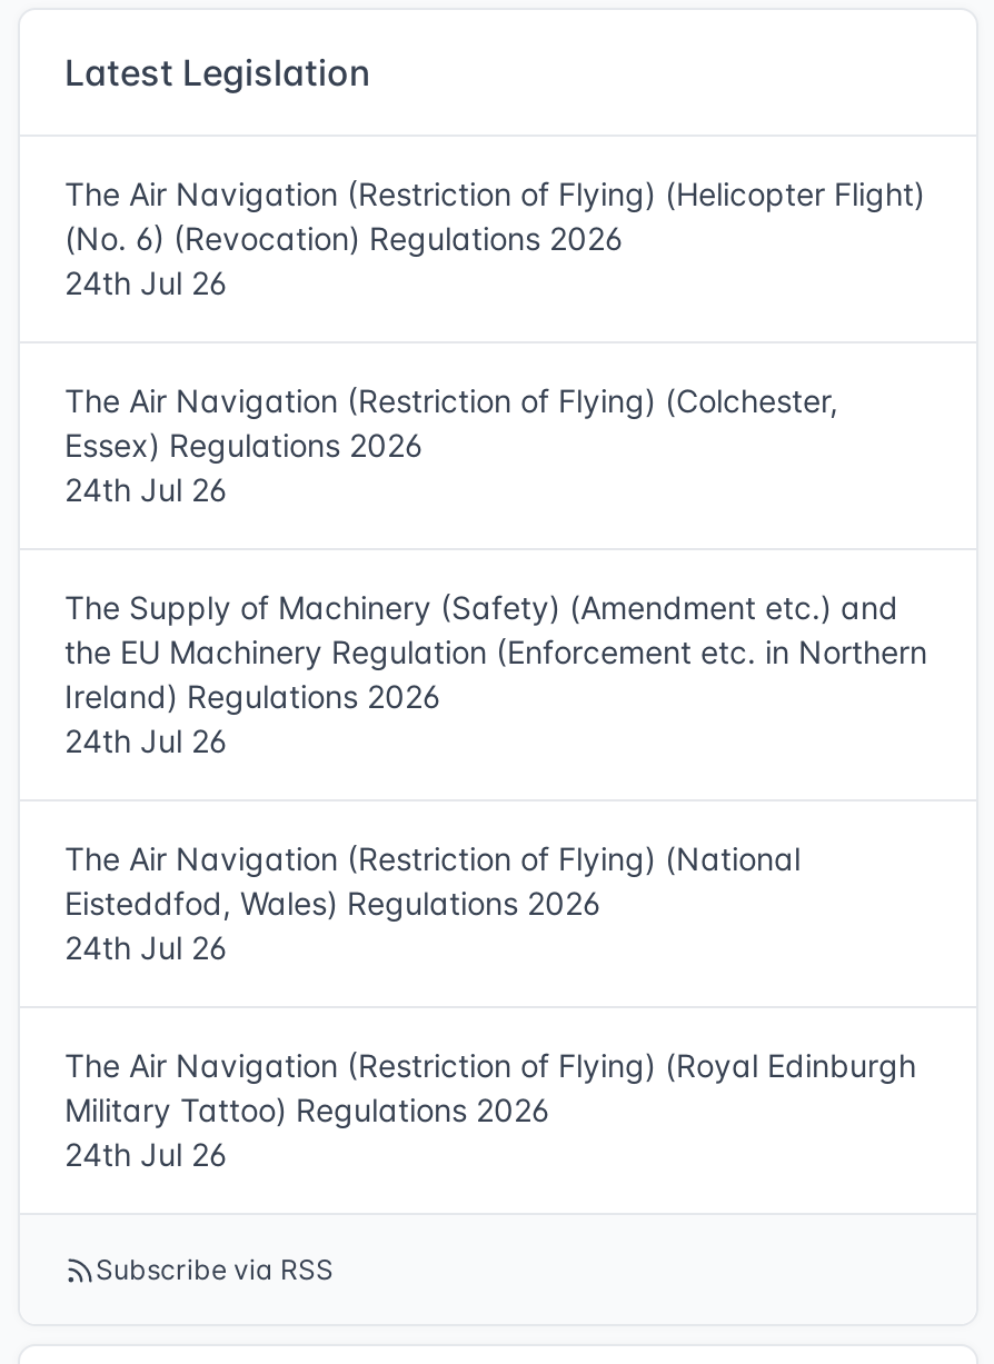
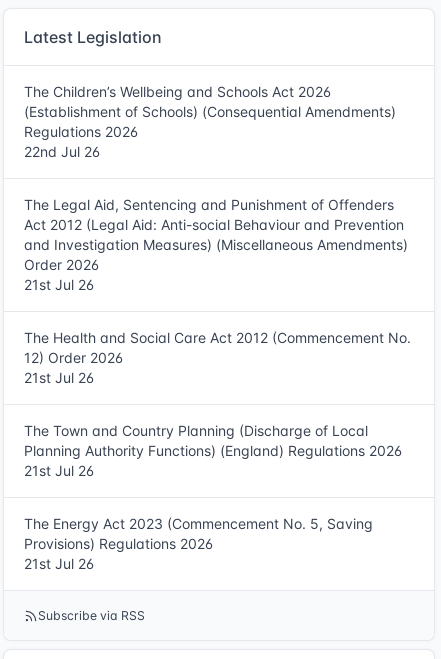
- The Air Navigation (Restriction of Flying) (Helicopter Flight)
- (No. 6) (Revocation) Regulations 2026
- 24th Jul 26
+ The Children’s Wellbeing and Schools Act 2026
+ (Establishment of Schools) (Consequential Amendments)
+ Regulations 2026
+ 22nd Jul 26

- The Air Navigation (Restriction of Flying) (Colchester,
- Essex) Regulations 2026
- 24th Jul 26
+ The Legal Aid, Sentencing and Punishment of Offenders
+ Act 2012 (Legal Aid: Anti-social Behaviour and Prevention
+ and Investigation Measures) (Miscellaneous Amendments)
+ Order 2026
+ 21st Jul 26

- The Supply of Machinery (Safety) (Amendment etc.) and
- the EU Machinery Regulation (Enforcement etc. in Northern
- Ireland) Regulations 2026
- 24th Jul 26
+ The Health and Social Care Act 2012 (Commencement No.
+ 12) Order 2026
+ 21st Jul 26

- The Air Navigation (Restriction of Flying) (National
- Eisteddfod, Wales) Regulations 2026
- 24th Jul 26
+ The Town and Country Planning (Discharge of Local
+ Planning Authority Functions) (England) Regulations 2026
+ 21st Jul 26

- The Air Navigation (Restriction of Flying) (Royal Edinburgh
- Military Tattoo) Regulations 2026
- 24th Jul 26
+ The Energy Act 2023 (Commencement No. 5, Saving
+ Provisions) Regulations 2026
+ 21st Jul 26
